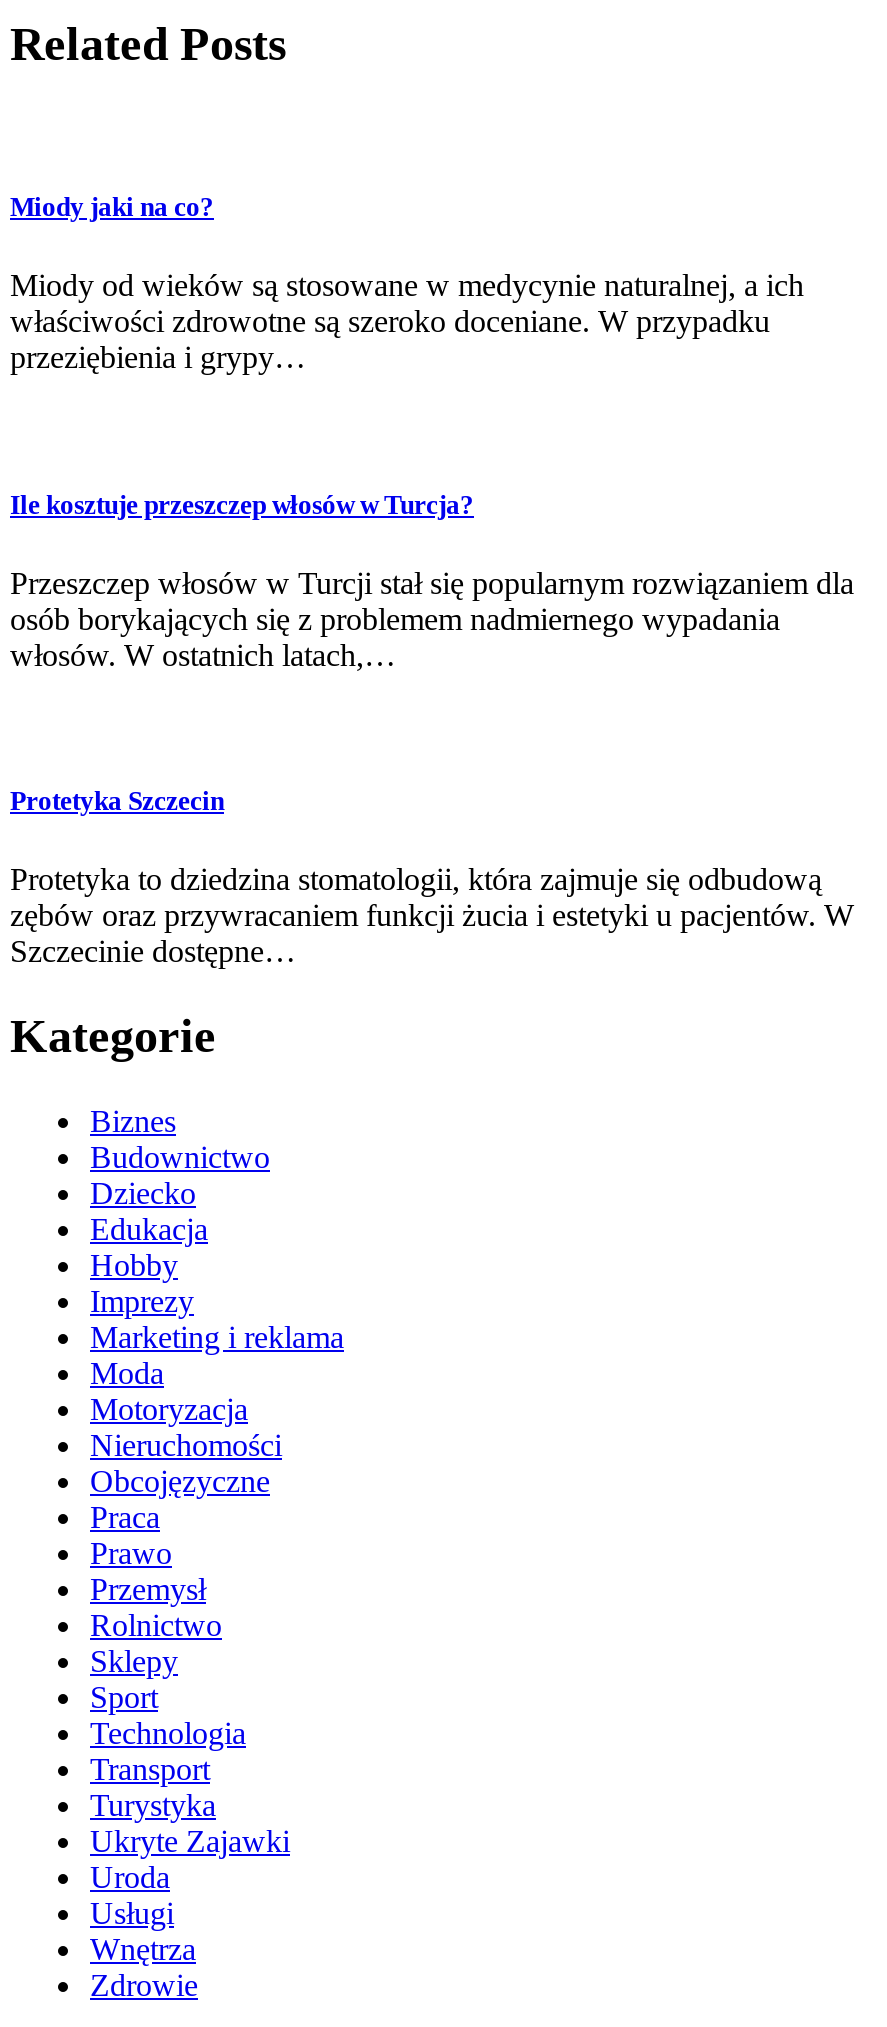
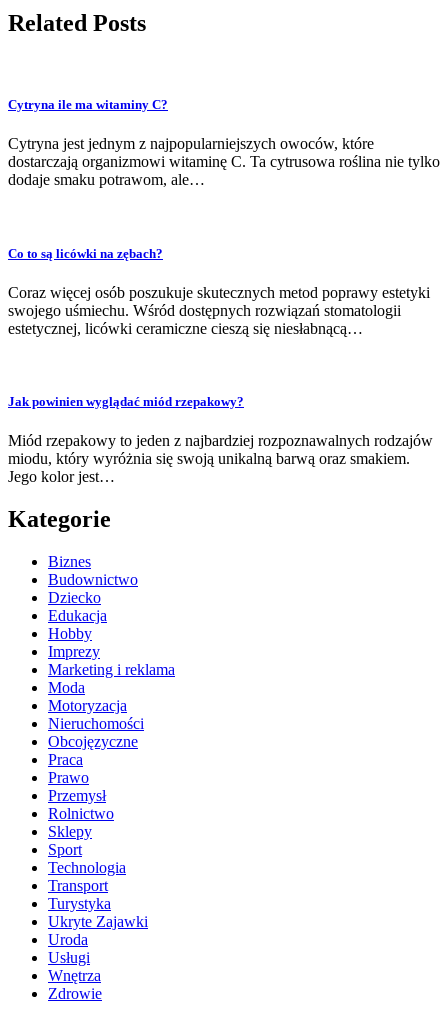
- Miody jaki na co?
+ Cytryna ile ma witaminy C?

- Miody od wieków są stosowane w medycynie naturalnej, a ich
- właściwości zdrowotne są szeroko doceniane. W przypadku
- przeziębienia i grypy…
+ Cytryna jest jednym z najpopularniejszych owoców, które
+ dostarczają organizmowi witaminę C. Ta cytrusowa roślina nie tylko
+ dodaje smaku potrawom, ale…

- Ile kosztuje przeszczep włosów w Turcja?
+ Co to są licówki na zębach?

- Przeszczep włosów w Turcji stał się popularnym rozwiązaniem dla
- osób borykających się z problemem nadmiernego wypadania
- włosów. W ostatnich latach,…
+ Coraz więcej osób poszukuje skutecznych metod poprawy estetyki
+ swojego uśmiechu. Wśród dostępnych rozwiązań stomatologii
+ estetycznej, licówki ceramiczne cieszą się niesłabnącą…

- Protetyka Szczecin
+ Jak powinien wyglądać miód rzepakowy?

- Protetyka to dziedzina stomatologii, która zajmuje się odbudową
- zębów oraz przywracaniem funkcji żucia i estetyki u pacjentów. W
- Szczecinie dostępne…
+ Miód rzepakowy to jeden z najbardziej rozpoznawalnych rodzajów
+ miodu, który wyróżnia się swoją unikalną barwą oraz smakiem.
+ Jego kolor jest…
